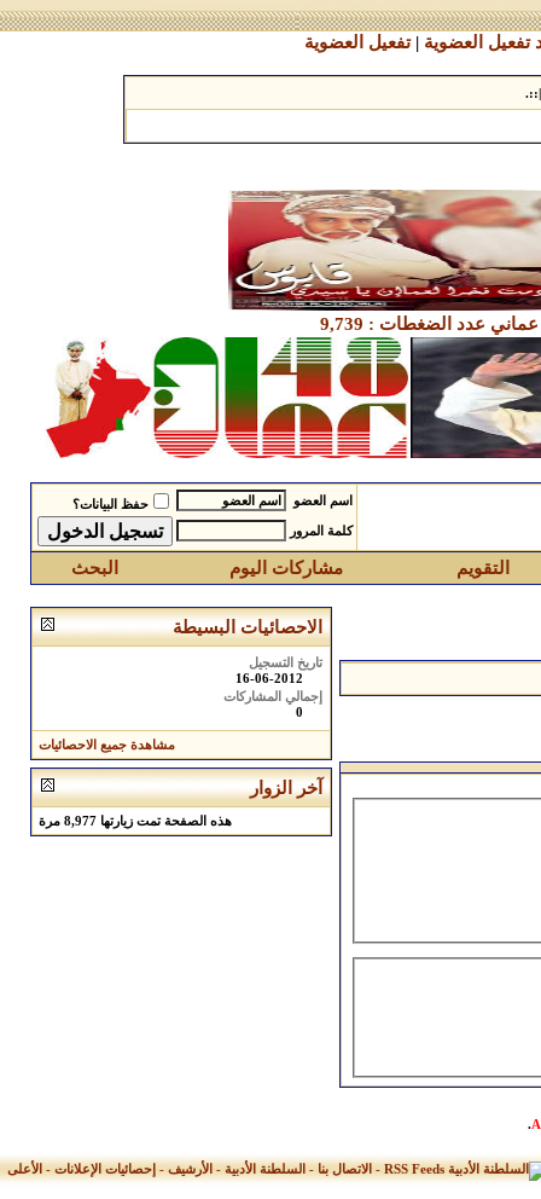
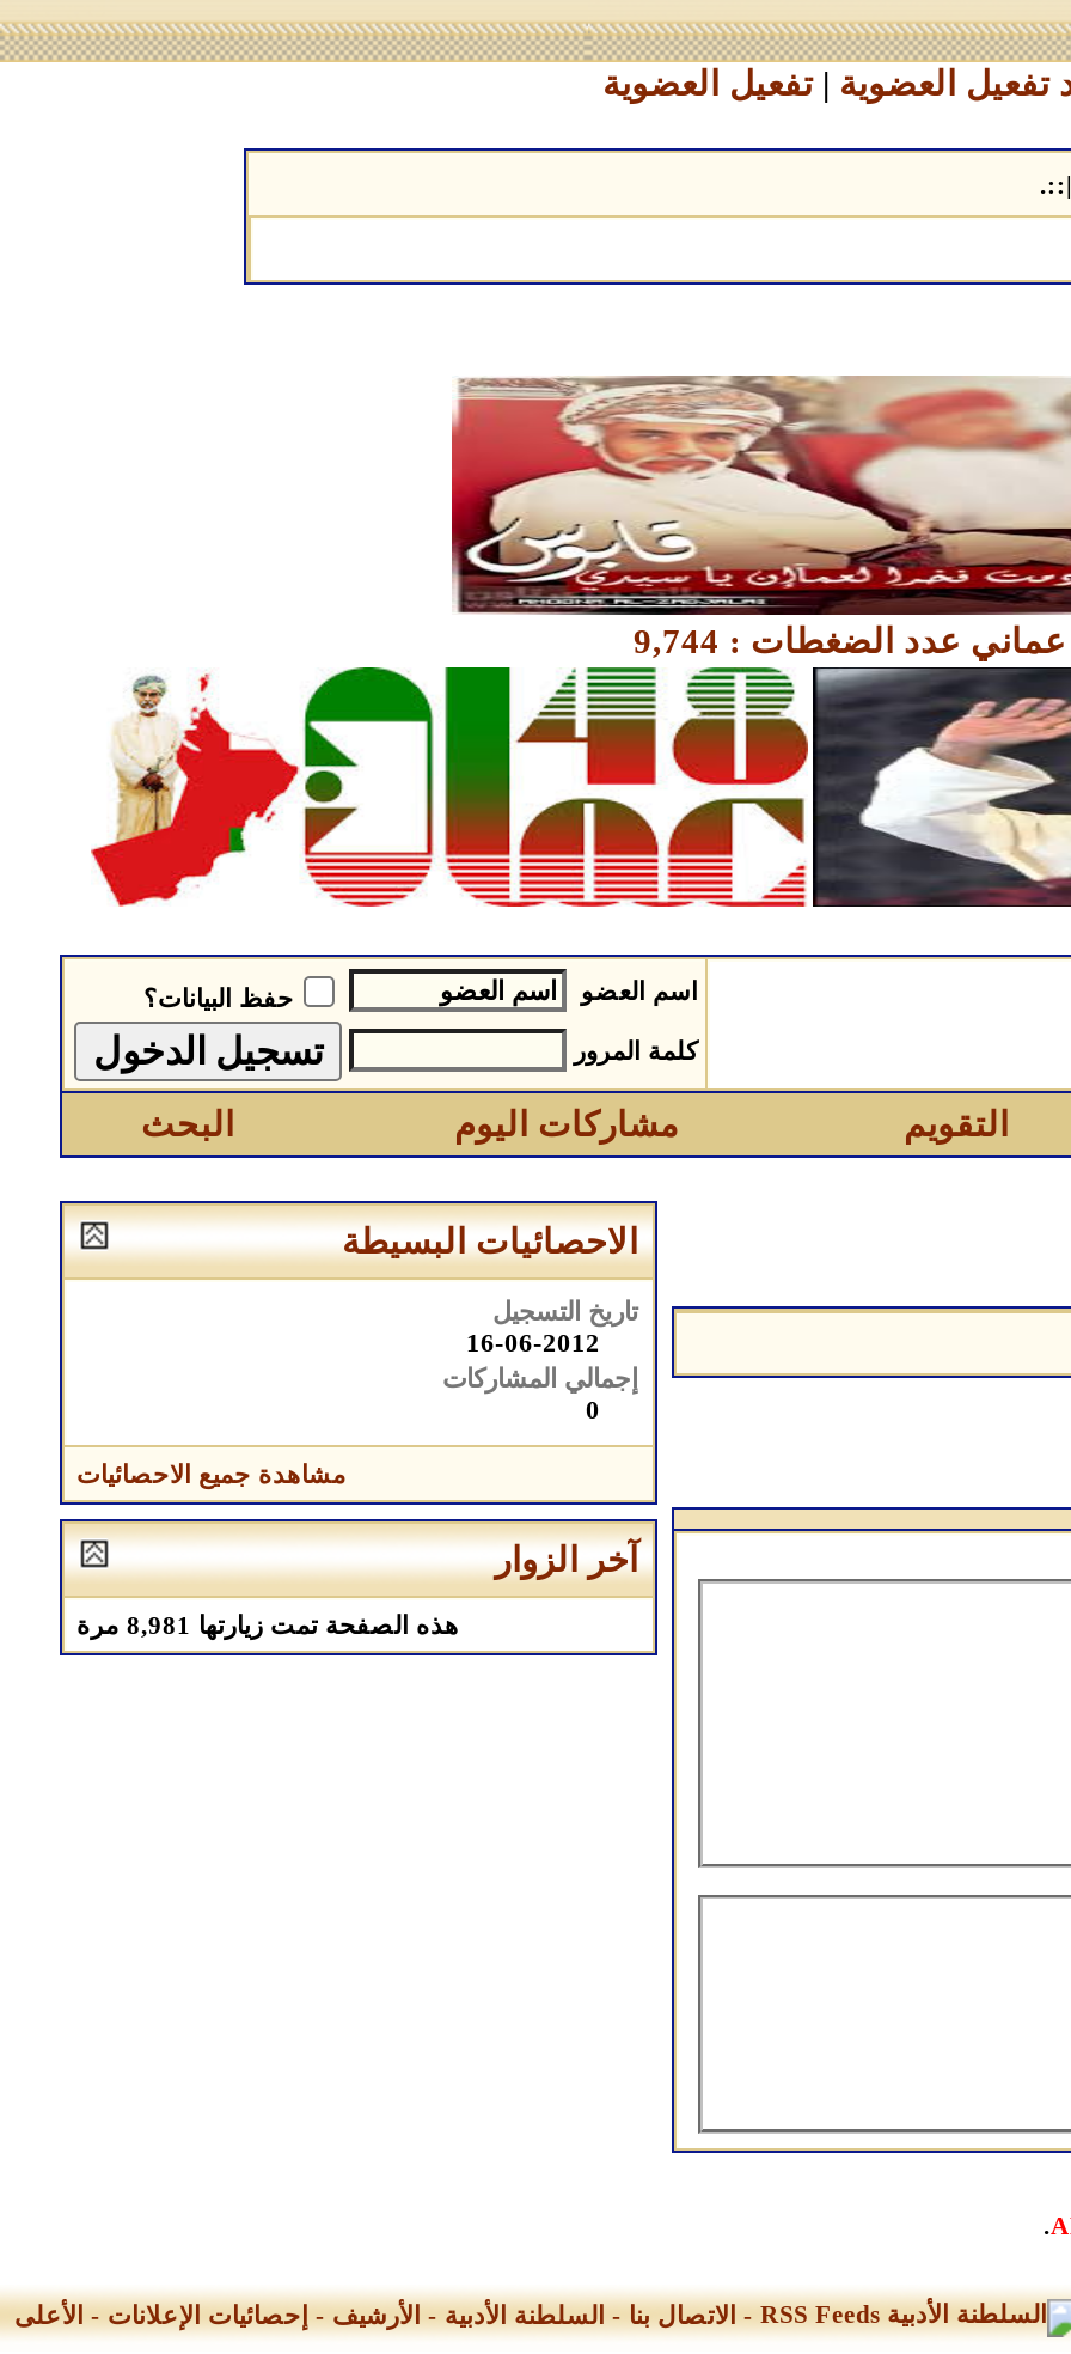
- هذه الصفحة تمت زيارتها 8,977 مرة
+ هذه الصفحة تمت زيارتها 8,981 مرة
